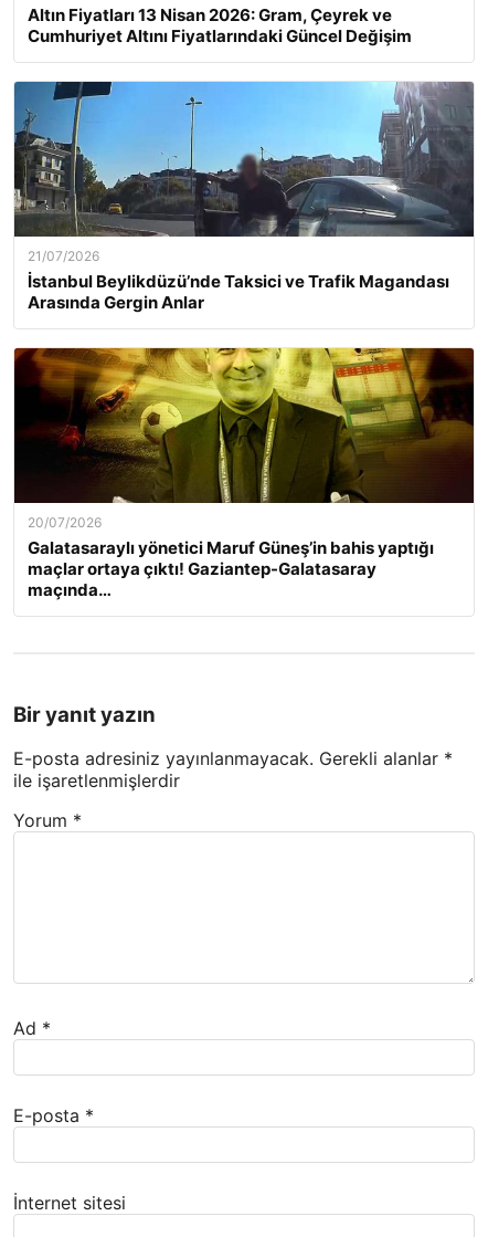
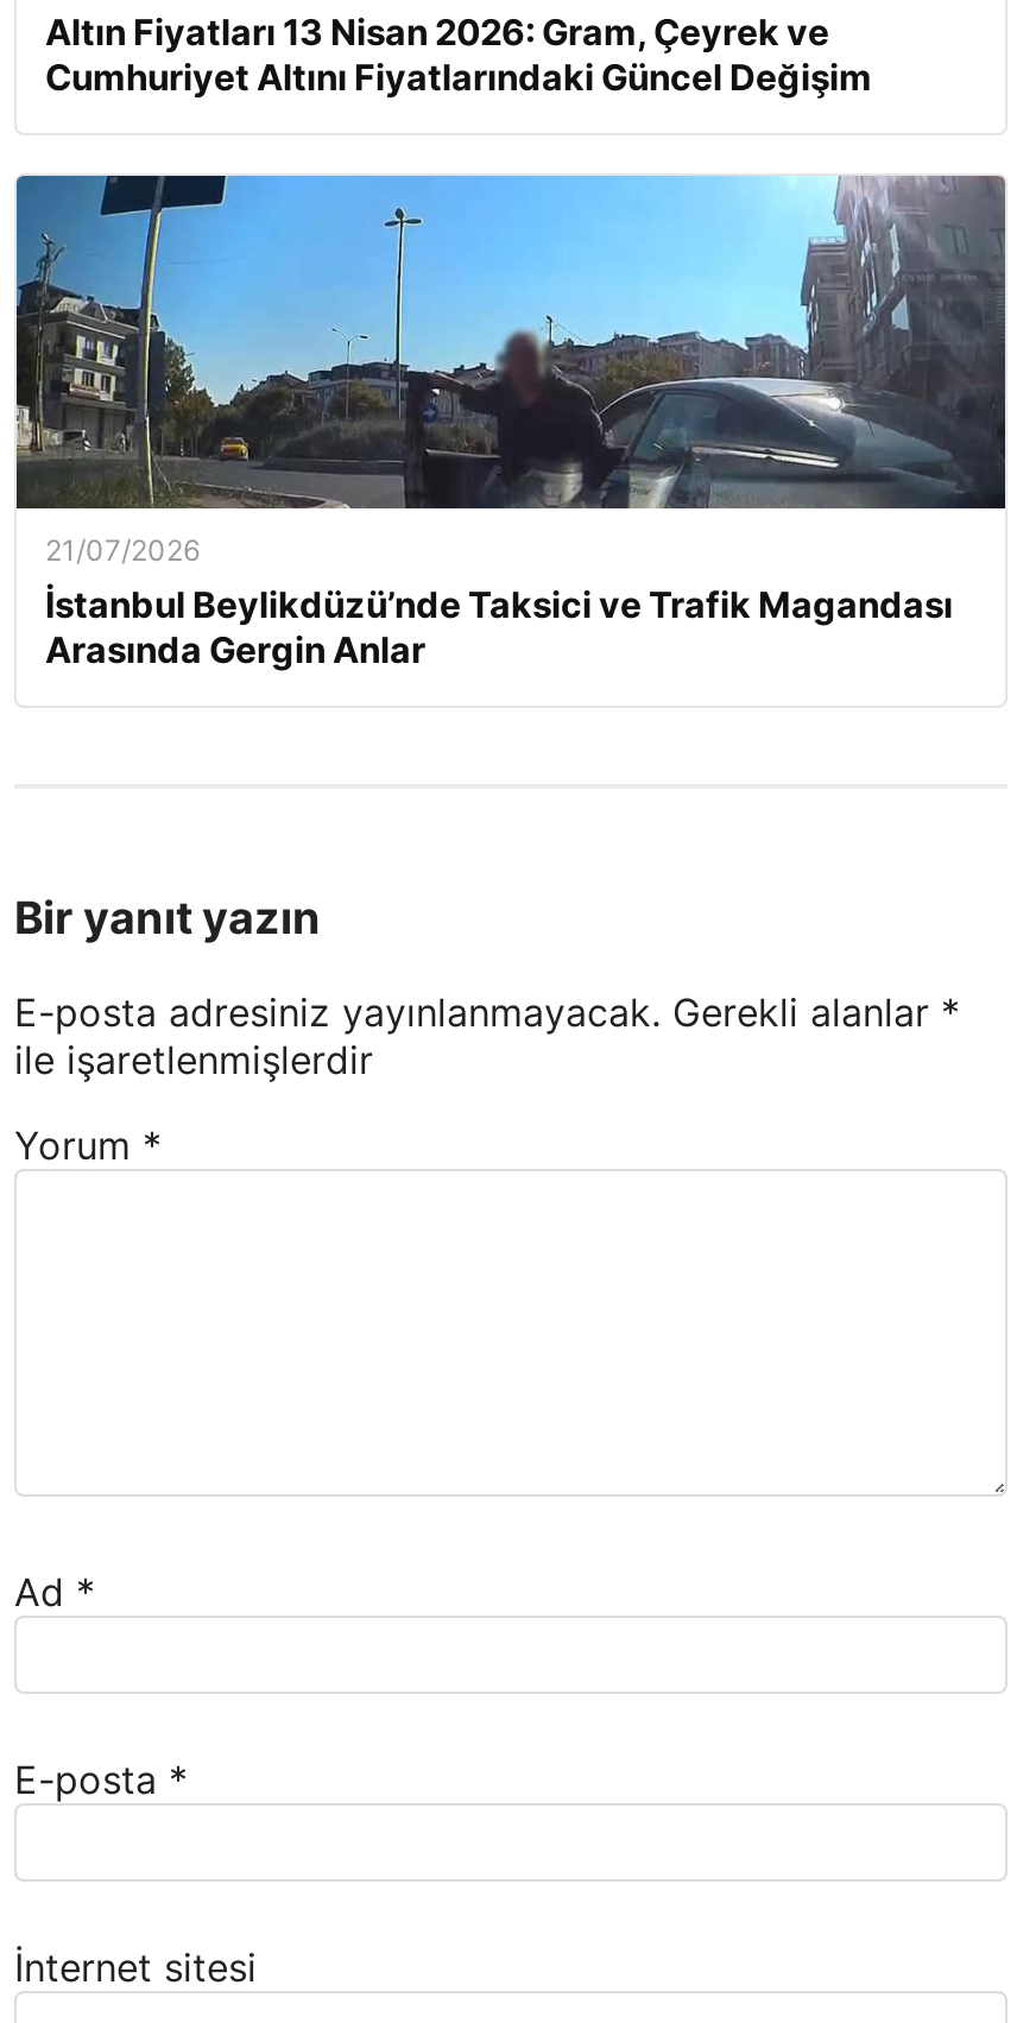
- [image]
- 20/07/2026
- Galatasaraylı yönetici Maruf Güneş’in bahis yaptığı
- maçlar ortaya çıktı! Gaziantep-Galatasaray
- maçında…
